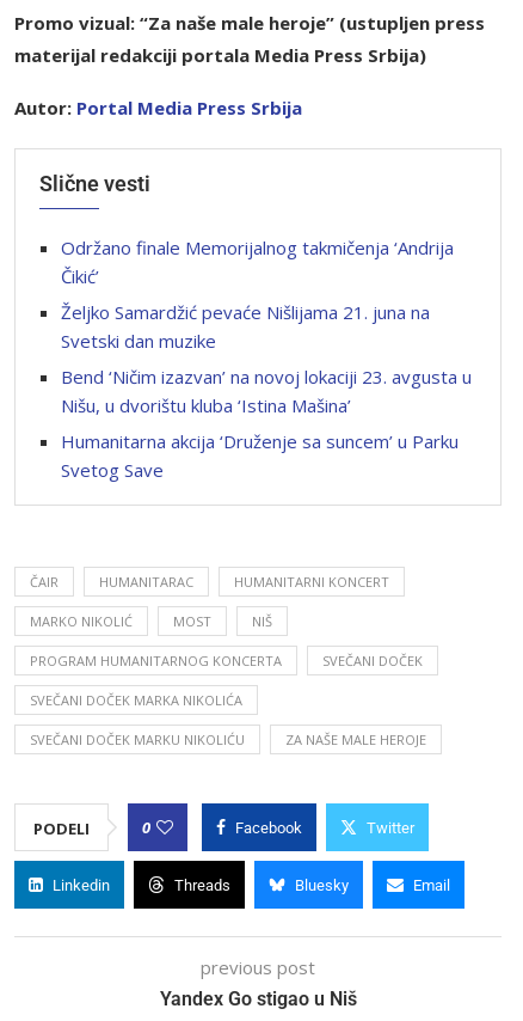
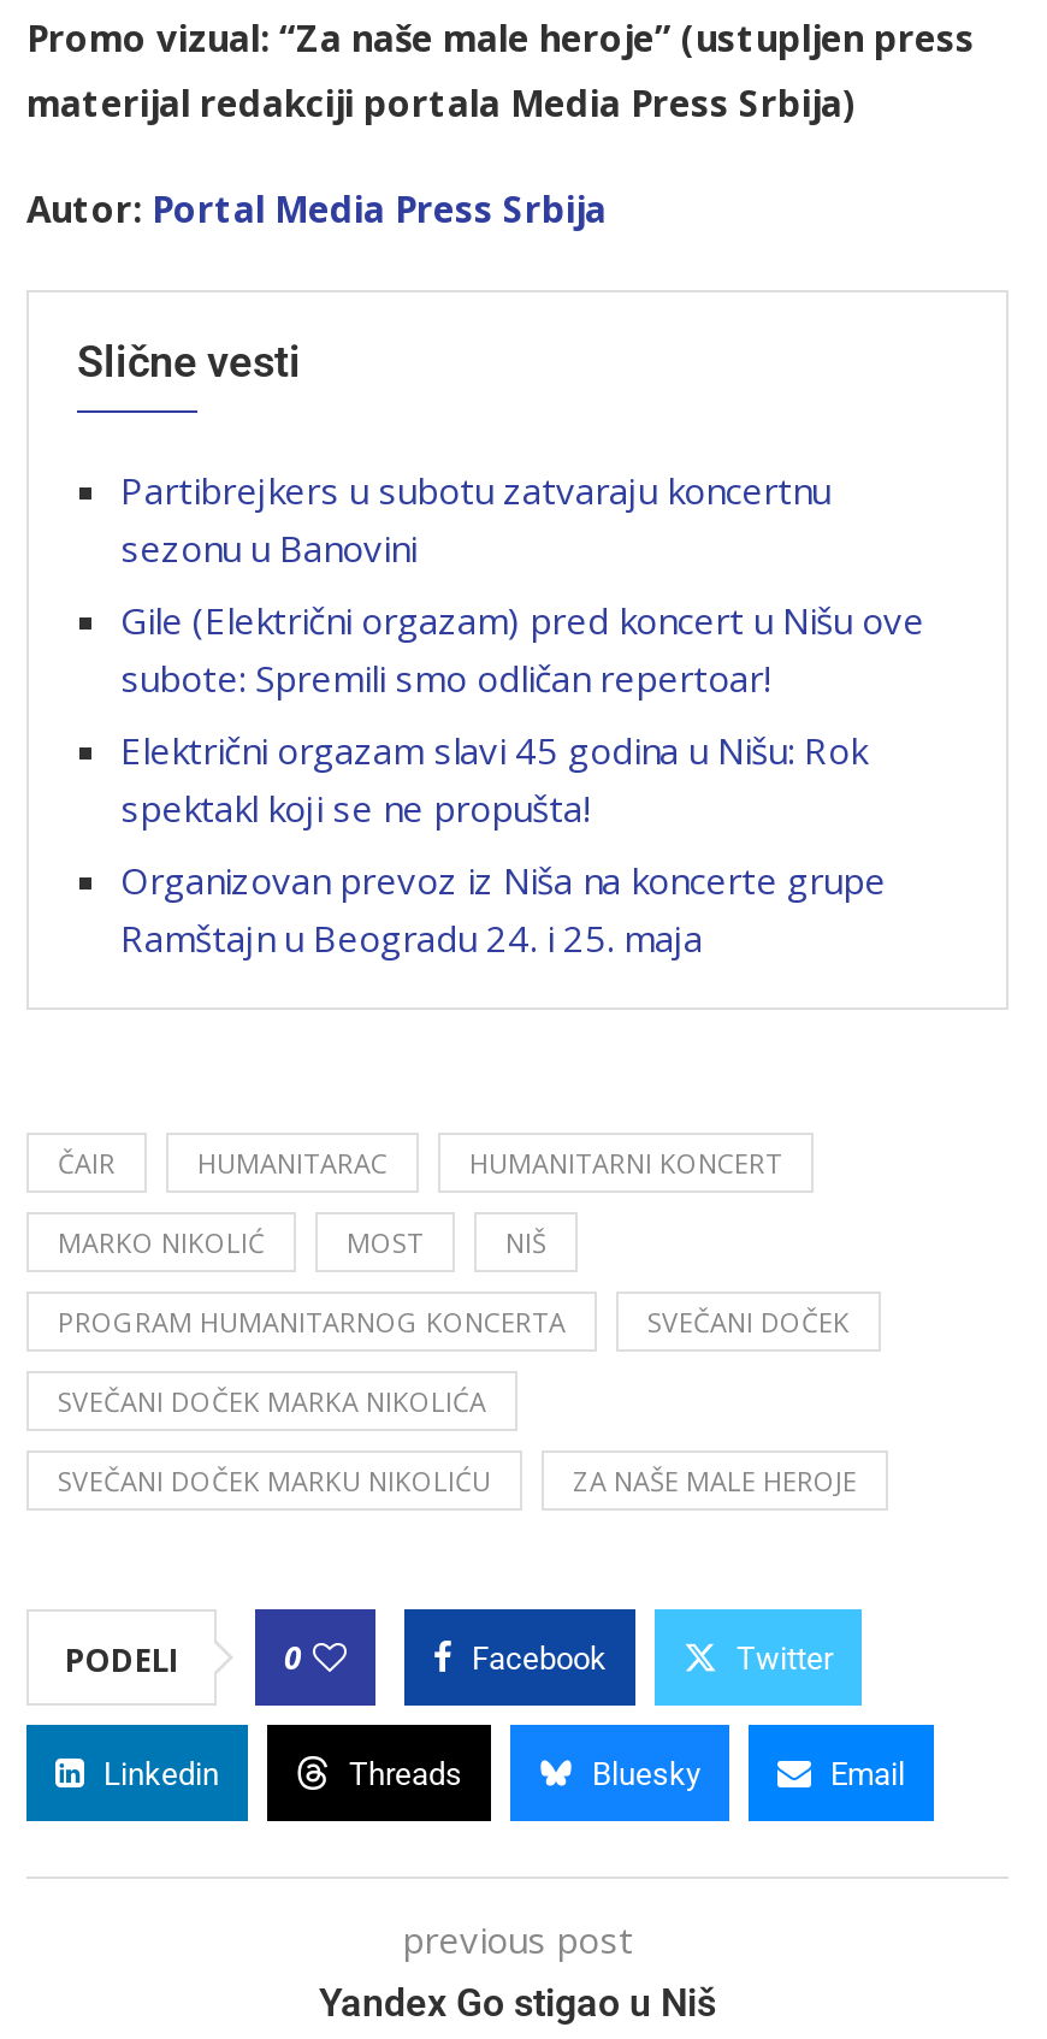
- Održano finale Memorijalnog takmičenja ‘Andrija
- Čikić’
+ Partibrejkers u subotu zatvaraju koncertnu
+ sezonu u Banovini

- Željko Samardžić pevaće Nišlijama 21. juna na
- Svetski dan muzike
+ Gile (Električni orgazam) pred koncert u Nišu ove
+ subote: Spremili smo odličan repertoar!

- Bend ‘Ničim izazvan’ na novoj lokaciji 23. avgusta u
- Nišu, u dvorištu kluba ‘Istina Mašina’
+ Električni orgazam slavi 45 godina u Nišu: Rok
+ spektakl koji se ne propušta!

- Humanitarna akcija ‘Druženje sa suncem’ u Parku
- Svetog Save
+ Organizovan prevoz iz Niša na koncerte grupe
+ Ramštajn u Beogradu 24. i 25. maja
